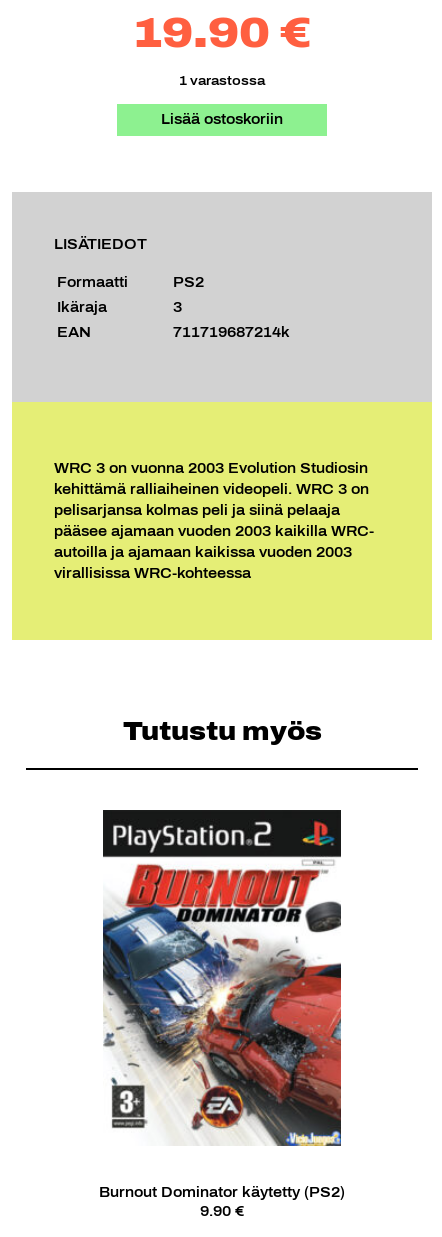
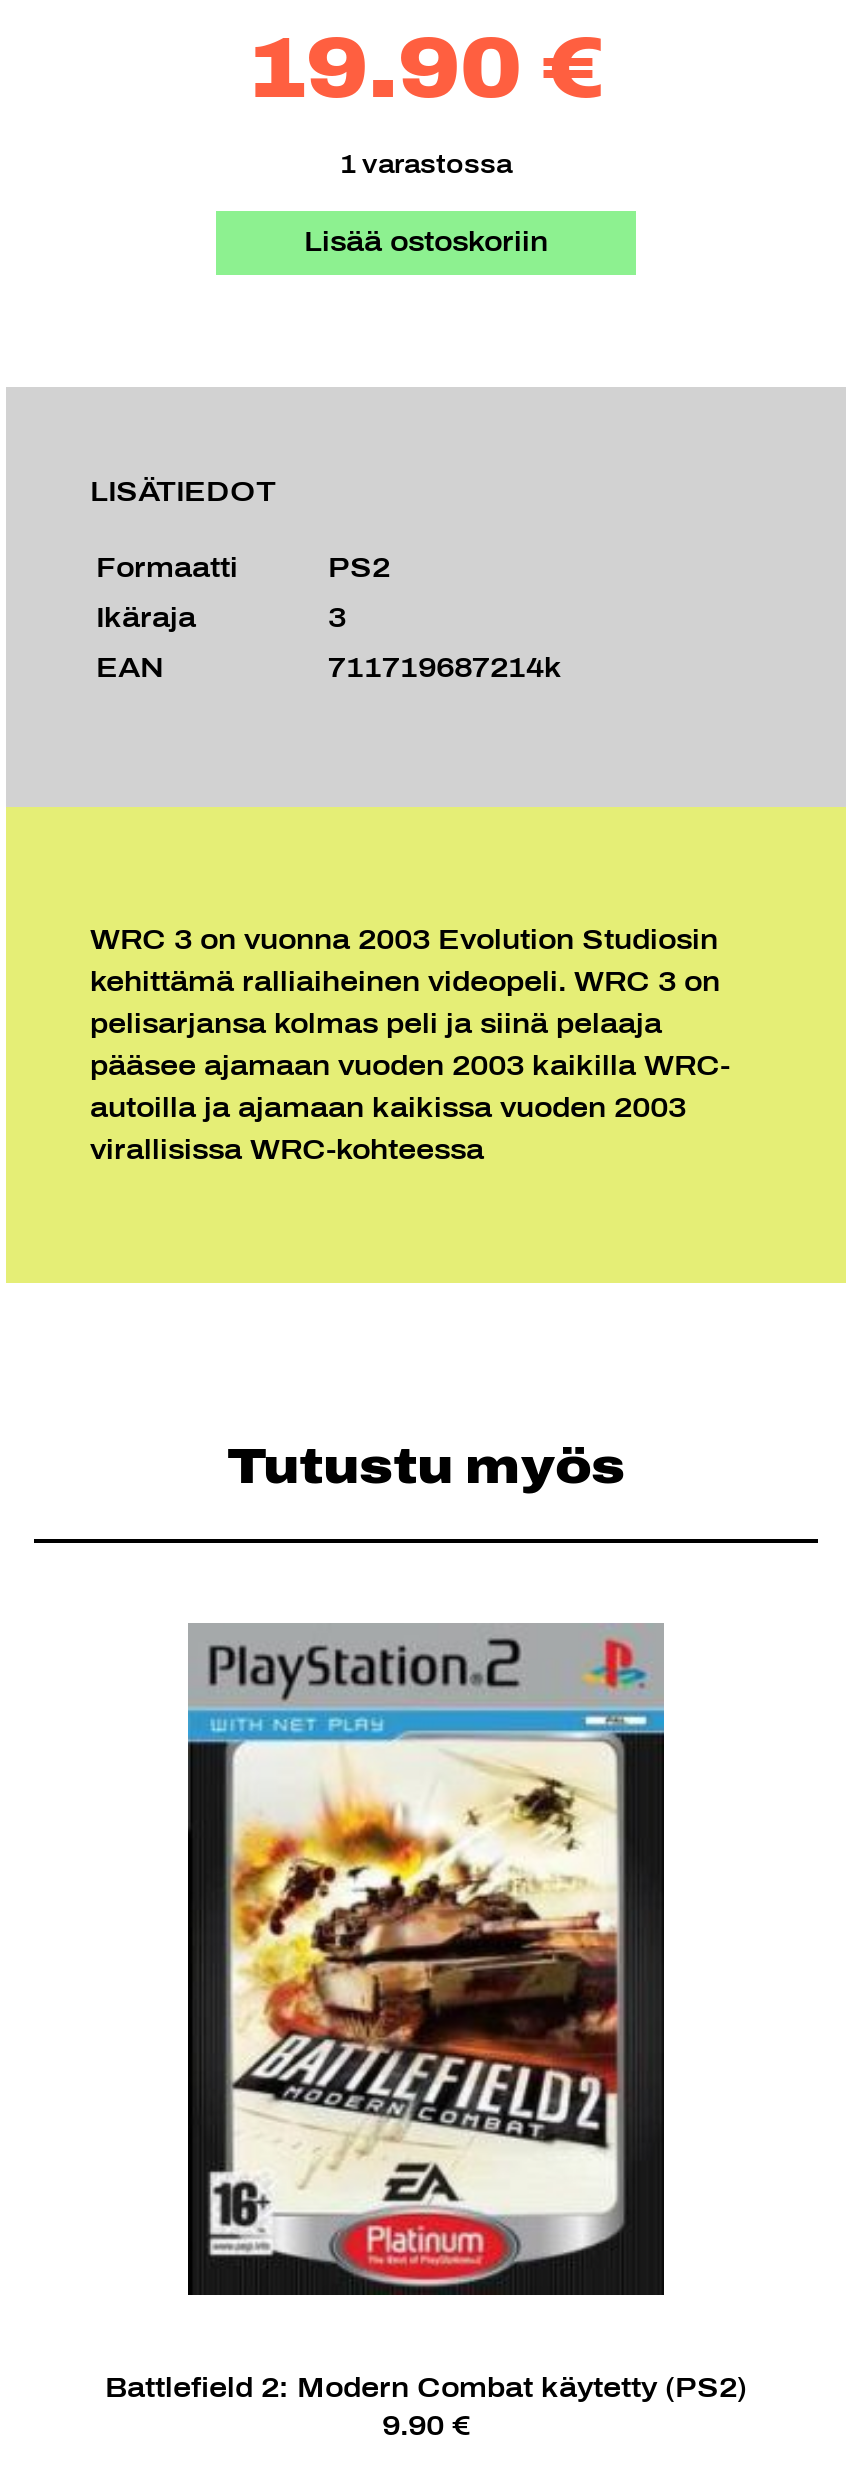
- [image]
- Burnout Dominator käytetty (PS2)
+ [image]
+ Battlefield 2: Modern Combat käytetty (PS2)
